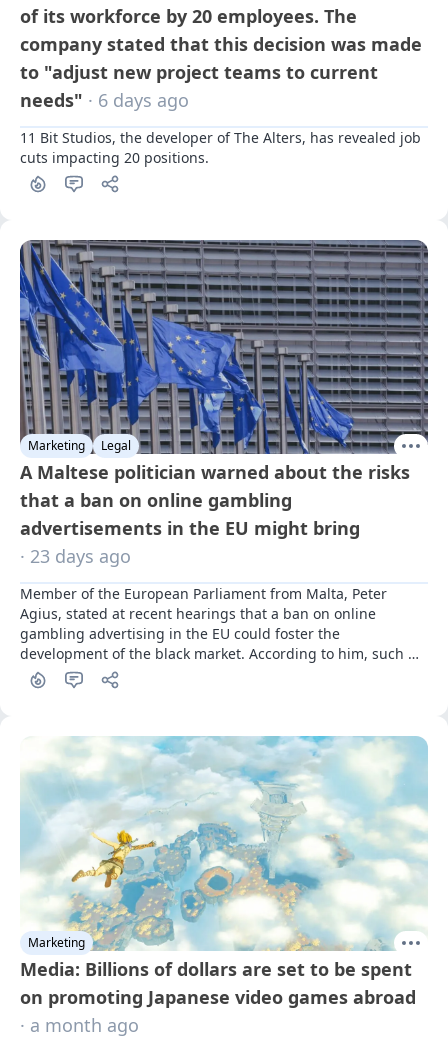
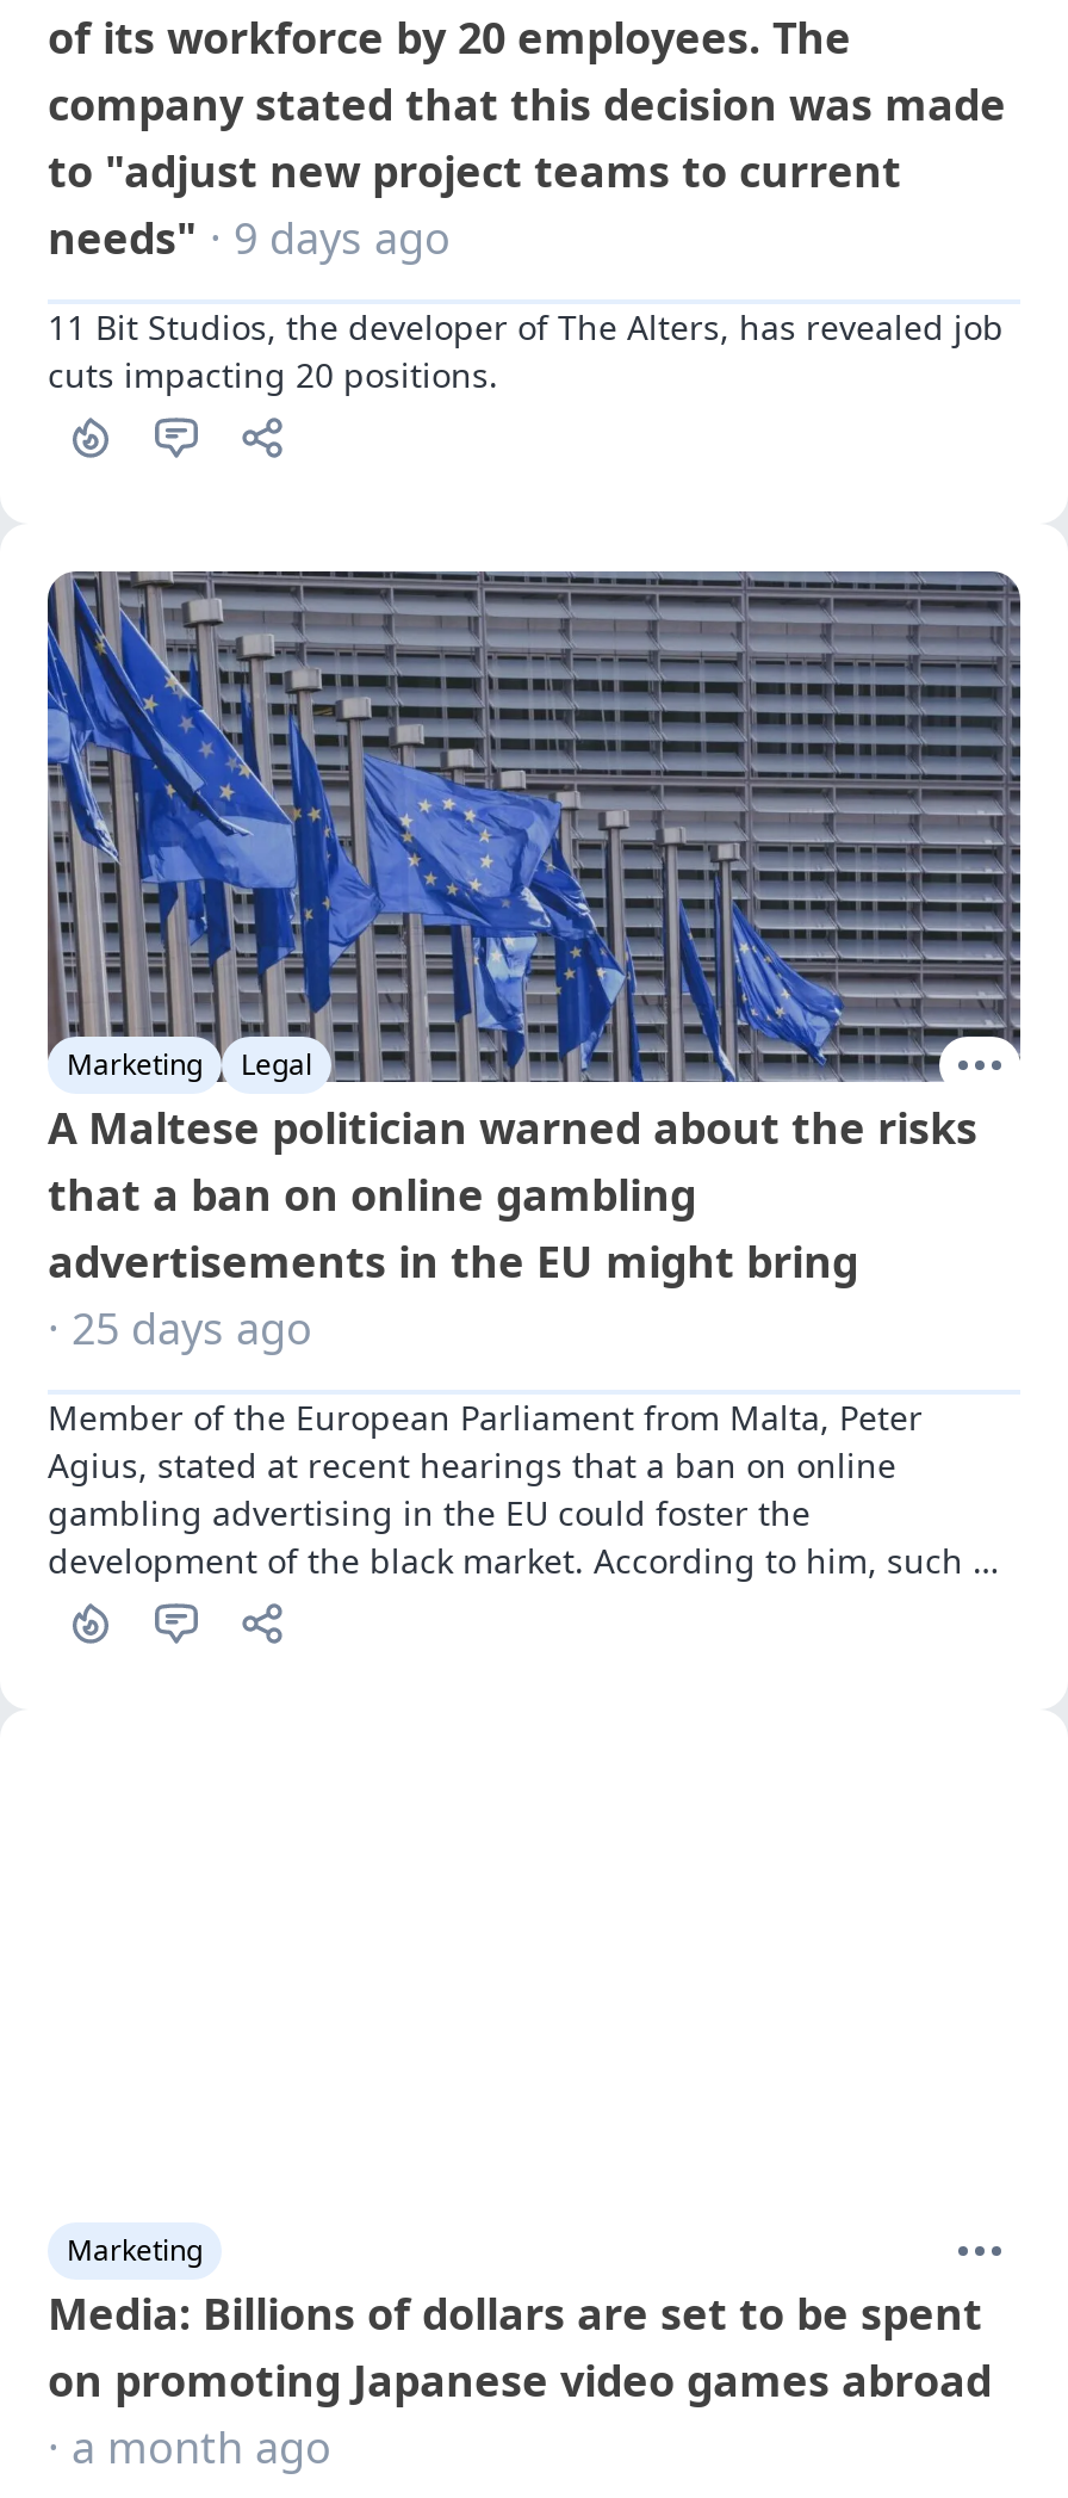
- needs" · 6 days ago
+ needs" · 9 days ago

- · 23 days ago
+ · 25 days ago

- [image]
